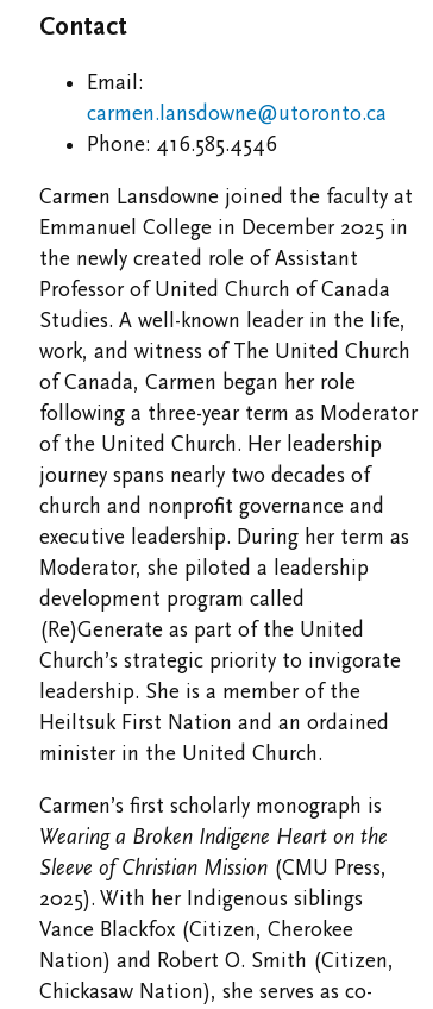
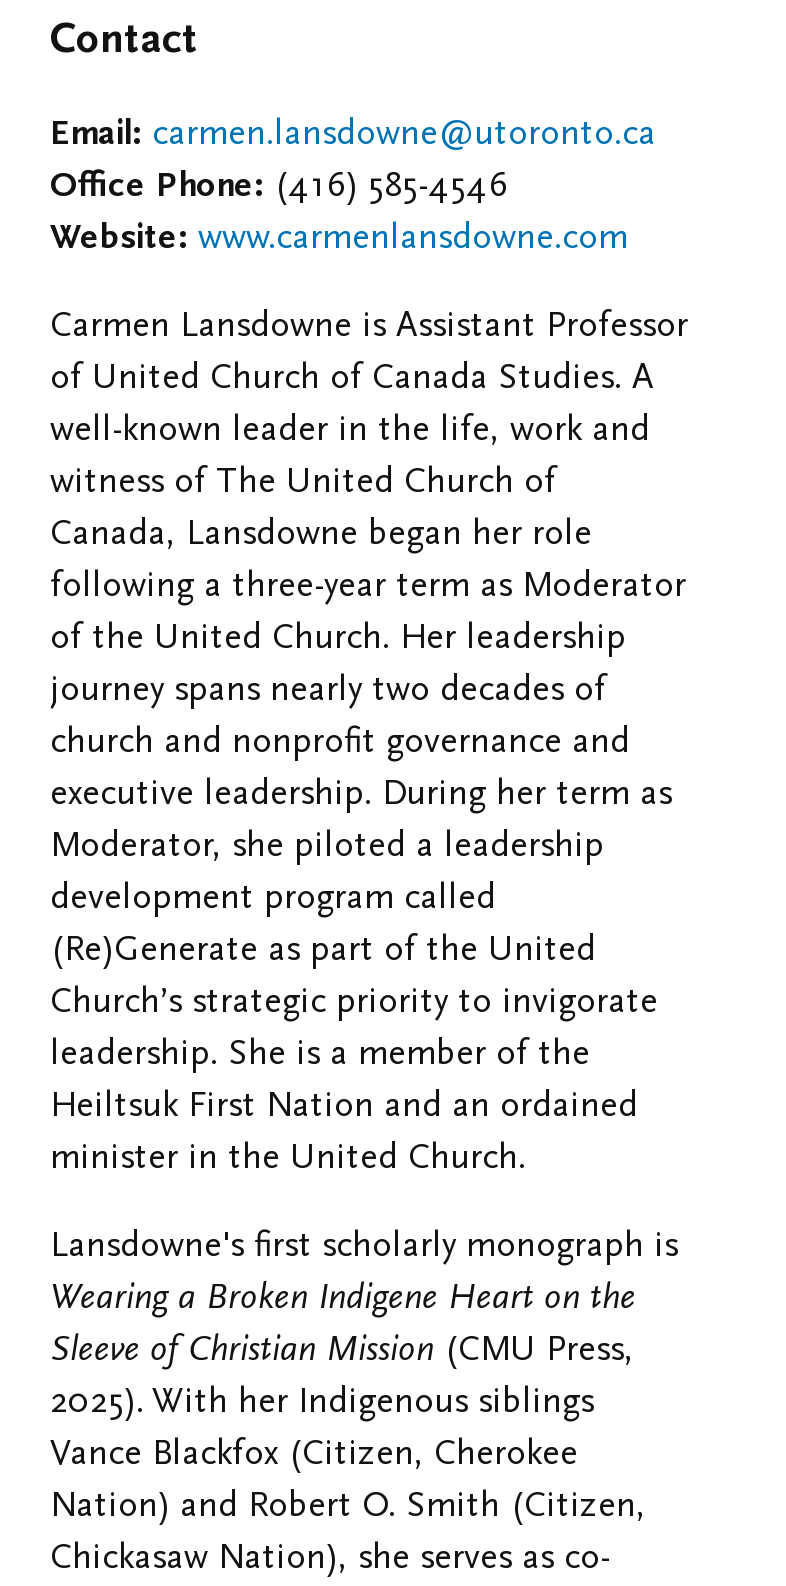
- Email:
- carmen.lansdowne@utoronto.ca
- Phone: 416.585.4546
+ Email: carmen.lansdowne@utoronto.ca
+ Office Phone: (416) 585-4546
+ Website: www.carmenlansdowne.com

- Carmen Lansdowne joined the faculty at
- Emmanuel College in December 2025 in
- the newly created role of Assistant
- Professor of United Church of Canada
- Studies. A well-known leader in the life,
- work, and witness of The United Church
- of Canada, Carmen began her role
+ Carmen Lansdowne is Assistant Professor
+ of United Church of Canada Studies. A
+ well-known leader in the life, work and
+ witness of The United Church of
+ Canada, Lansdowne began her role

- Carmen’s first scholarly monograph is
+ Lansdowne's first scholarly monograph is
